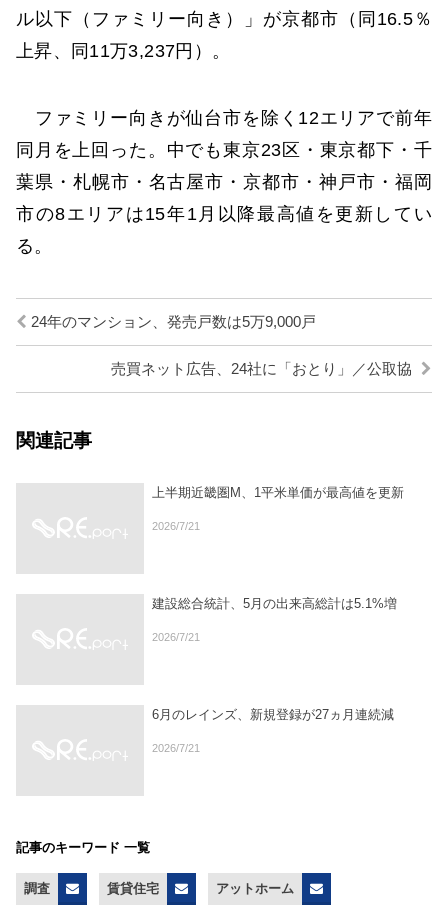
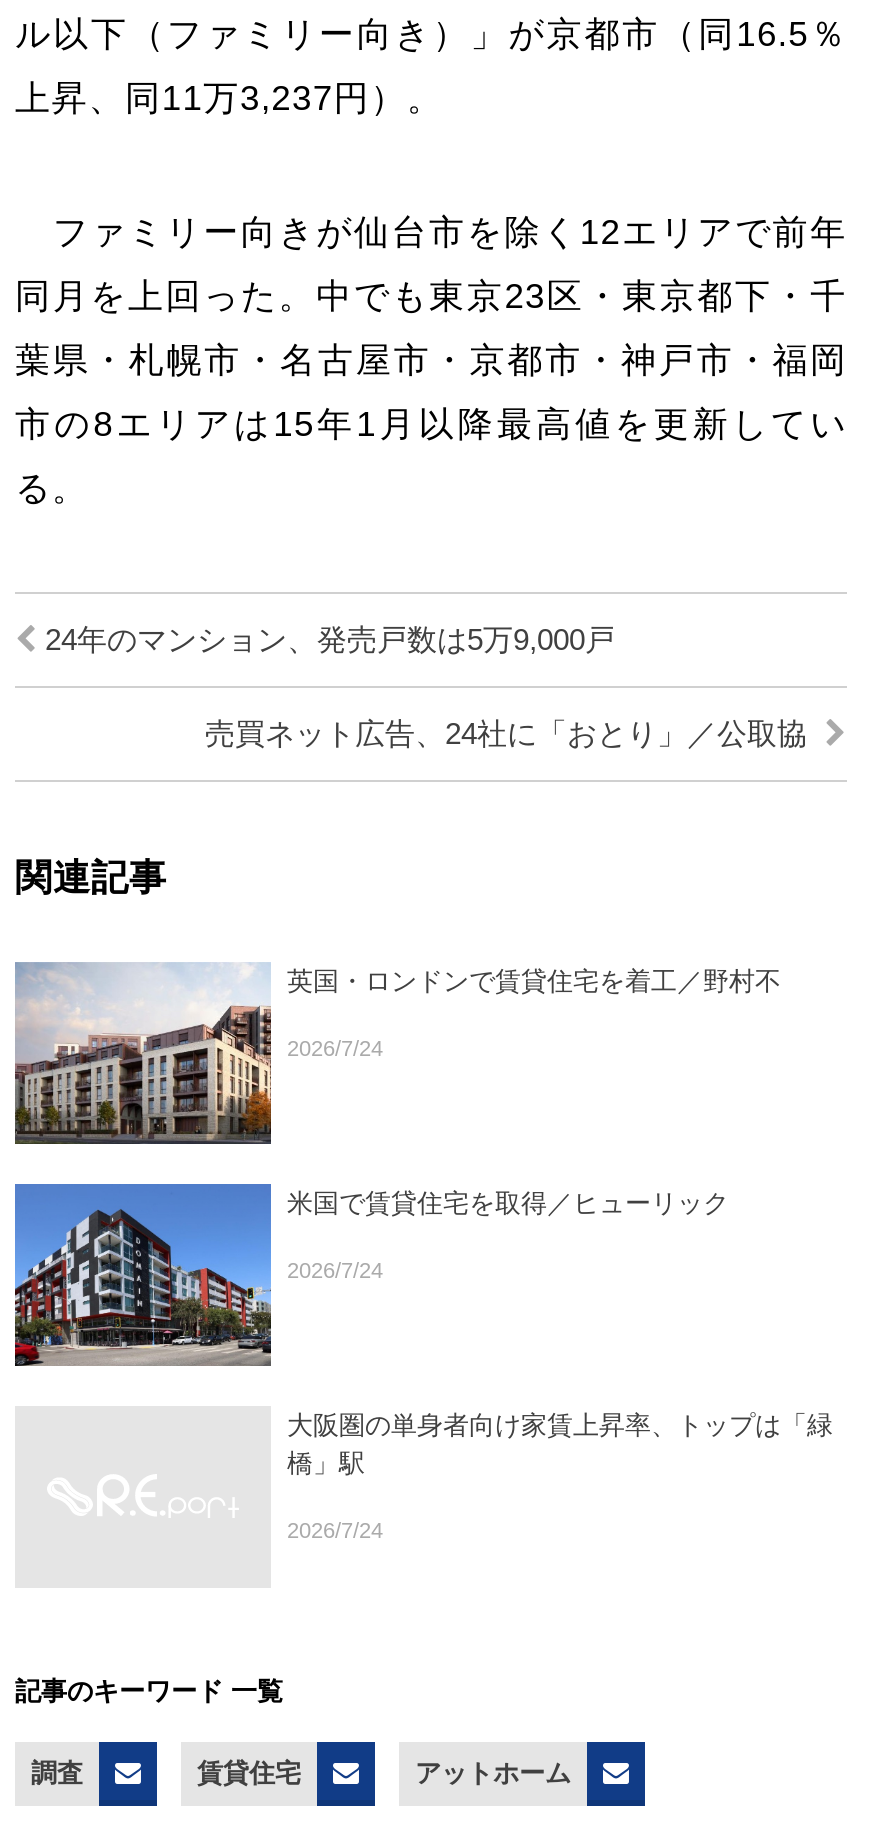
+ [image]

+ [image]

- 上半期近畿圏M、1平米単価が最高値を更新
+ 英国・ロンドンで賃貸住宅を着工／野村不

- 2026/7/21
+ 2026/7/24

- 建設総合統計、5月の出来高総計は5.1%増
+ 米国で賃貸住宅を取得／ヒューリック

- 2026/7/21
+ 2026/7/24

- 6月のレインズ、新規登録が27ヵ月連続減
+ 大阪圏の単身者向け家賃上昇率、トップは「緑
+ 橋」駅

- 2026/7/21
+ 2026/7/24
